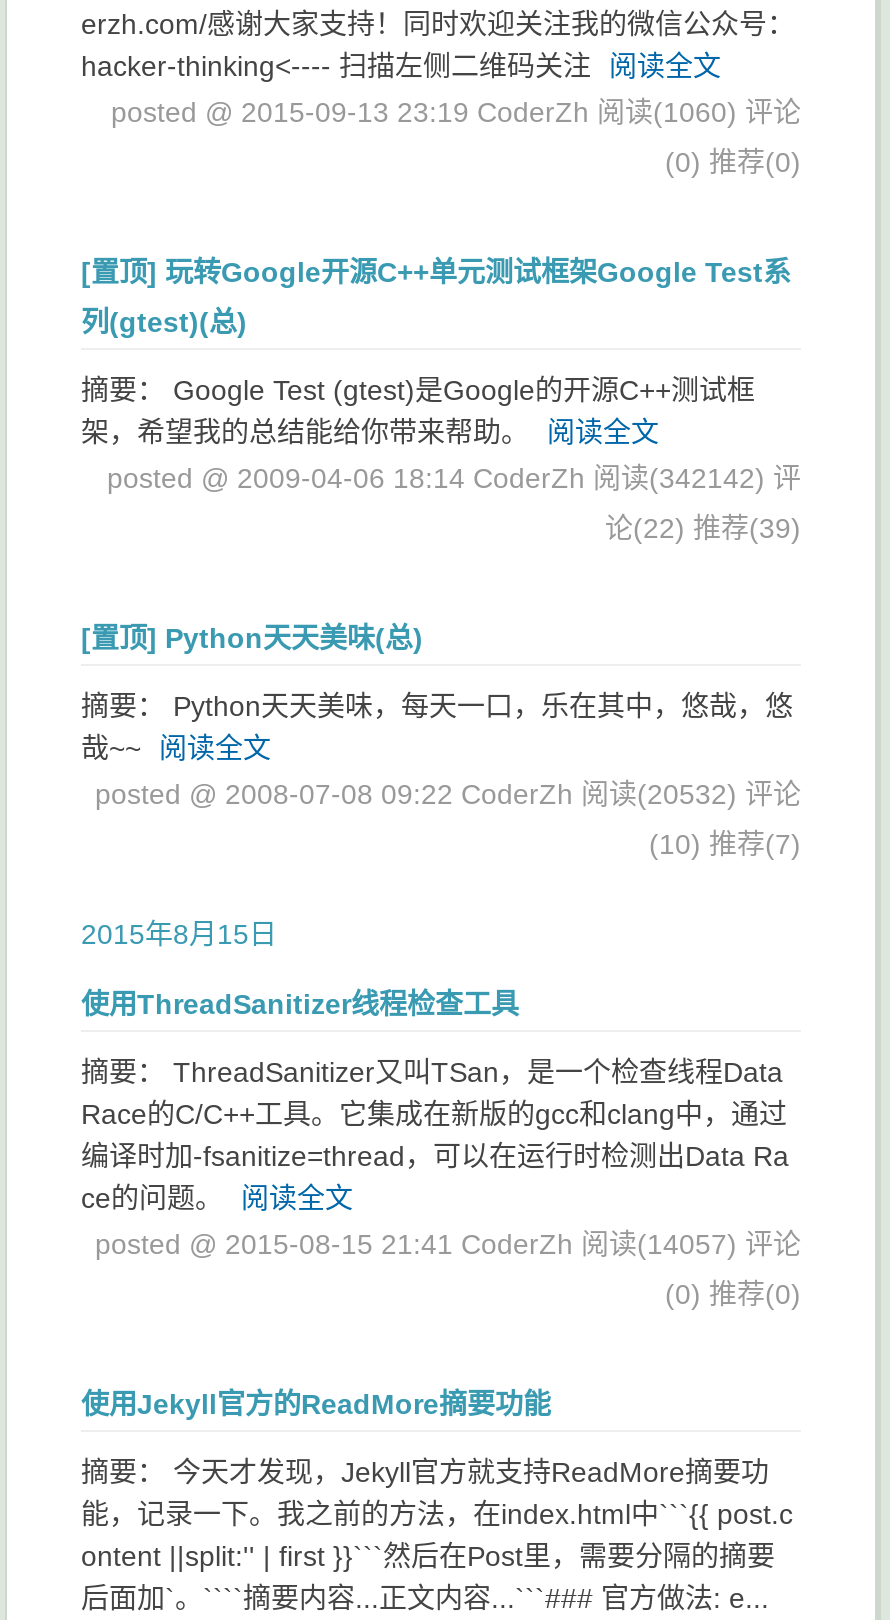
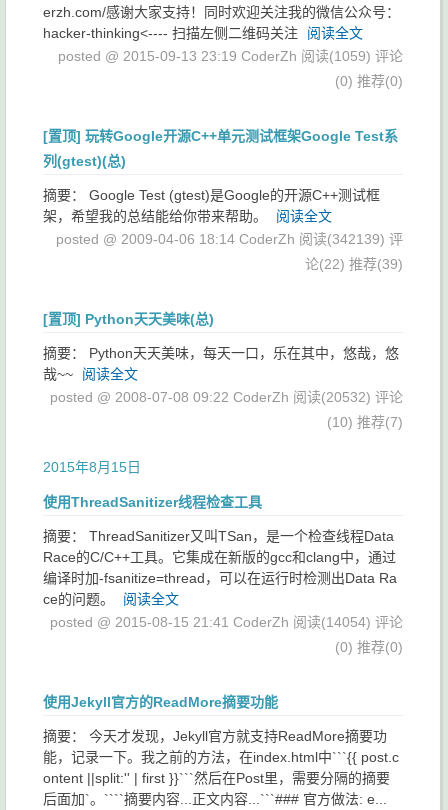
- posted @ 2015-09-13 23:19 CoderZh阅读(1060) 评论
+ posted @ 2015-09-13 23:19 CoderZh阅读(1059) 评论

- posted @ 2009-04-06 18:14 CoderZh阅读(342142) 评
+ posted @ 2009-04-06 18:14 CoderZh阅读(342139) 评

- posted @ 2015-08-15 21:41 CoderZh阅读(14057) 评论
+ posted @ 2015-08-15 21:41 CoderZh阅读(14054) 评论
